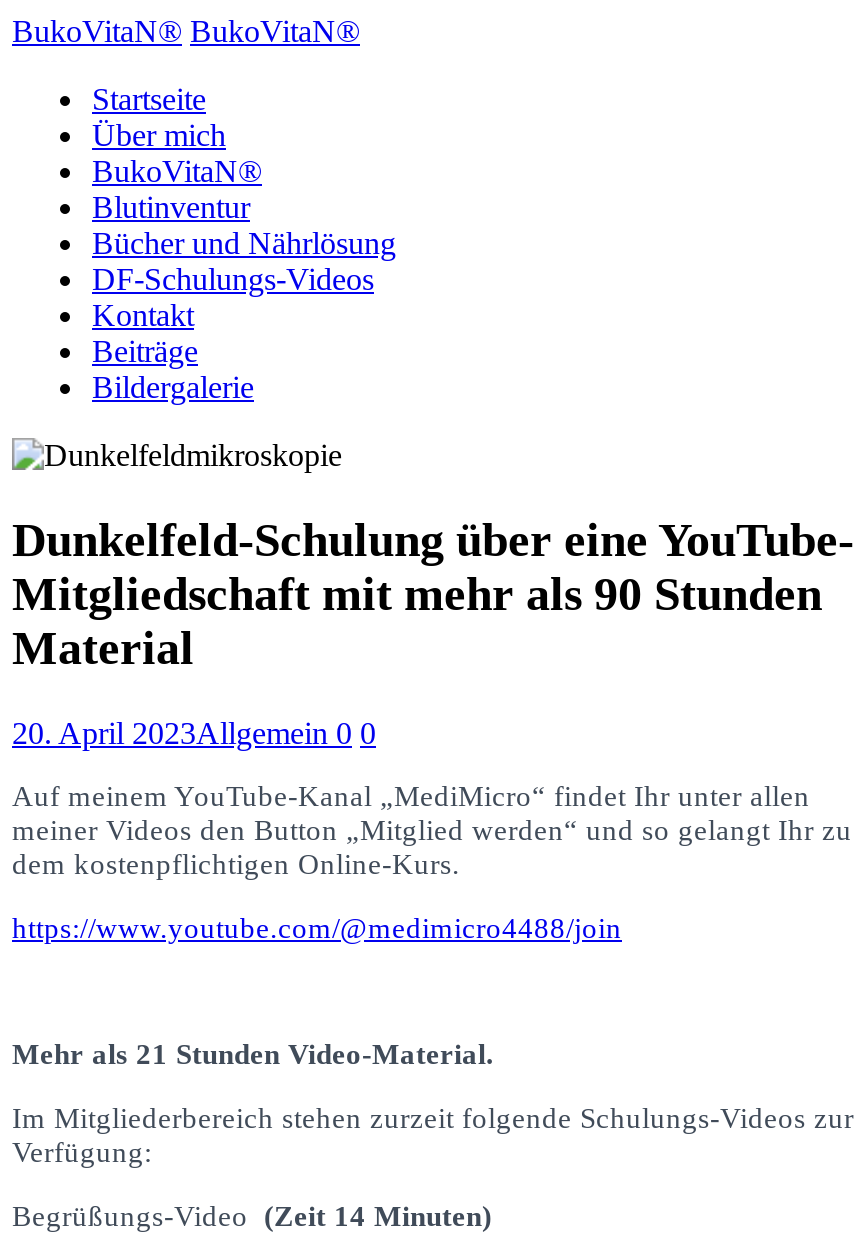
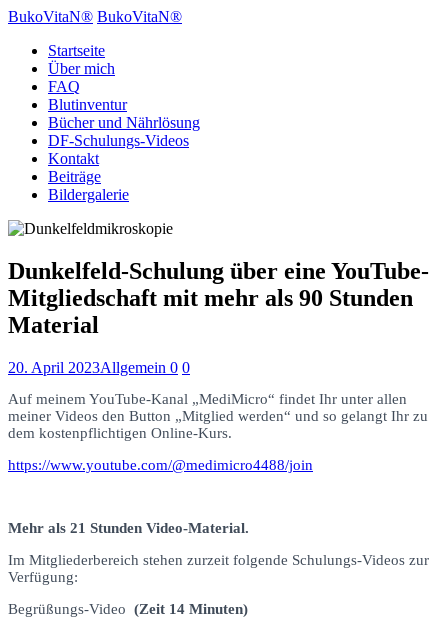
- BukoVitaN®
+ FAQ
